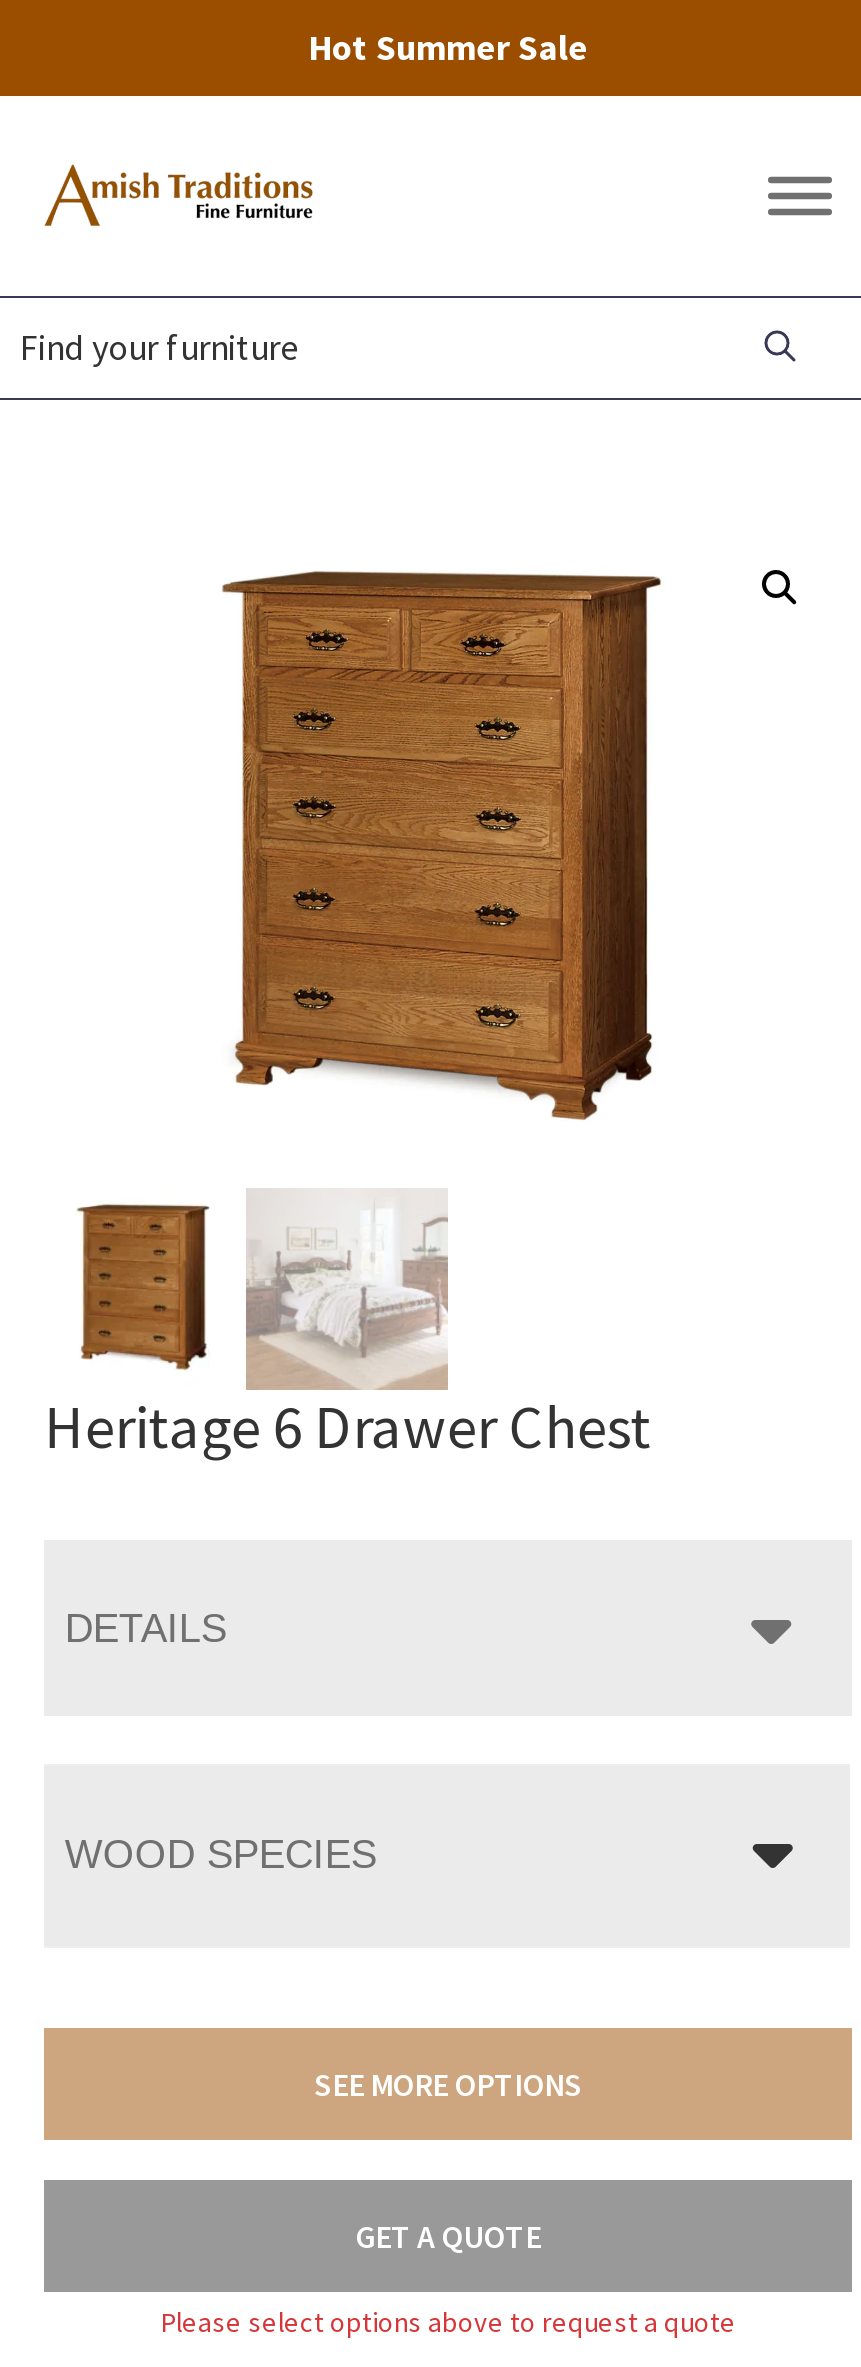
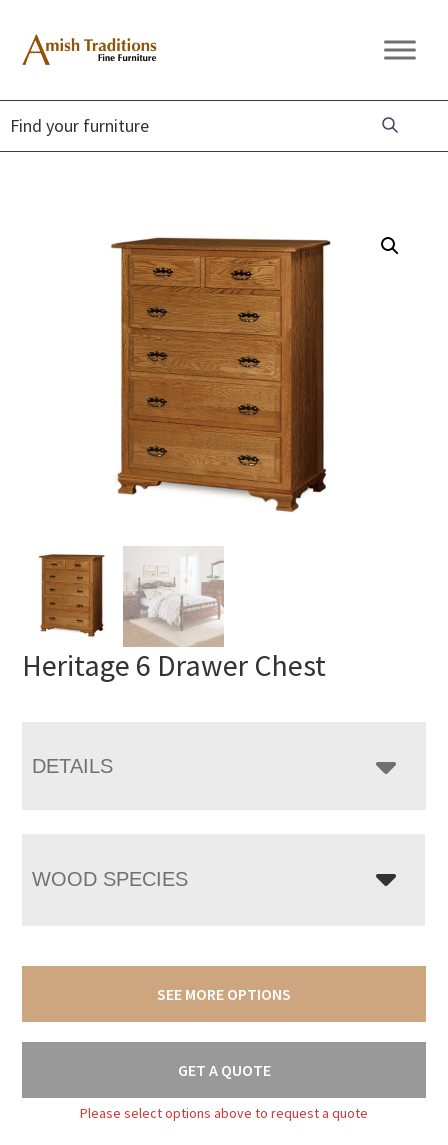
- Hot Summer Sale
